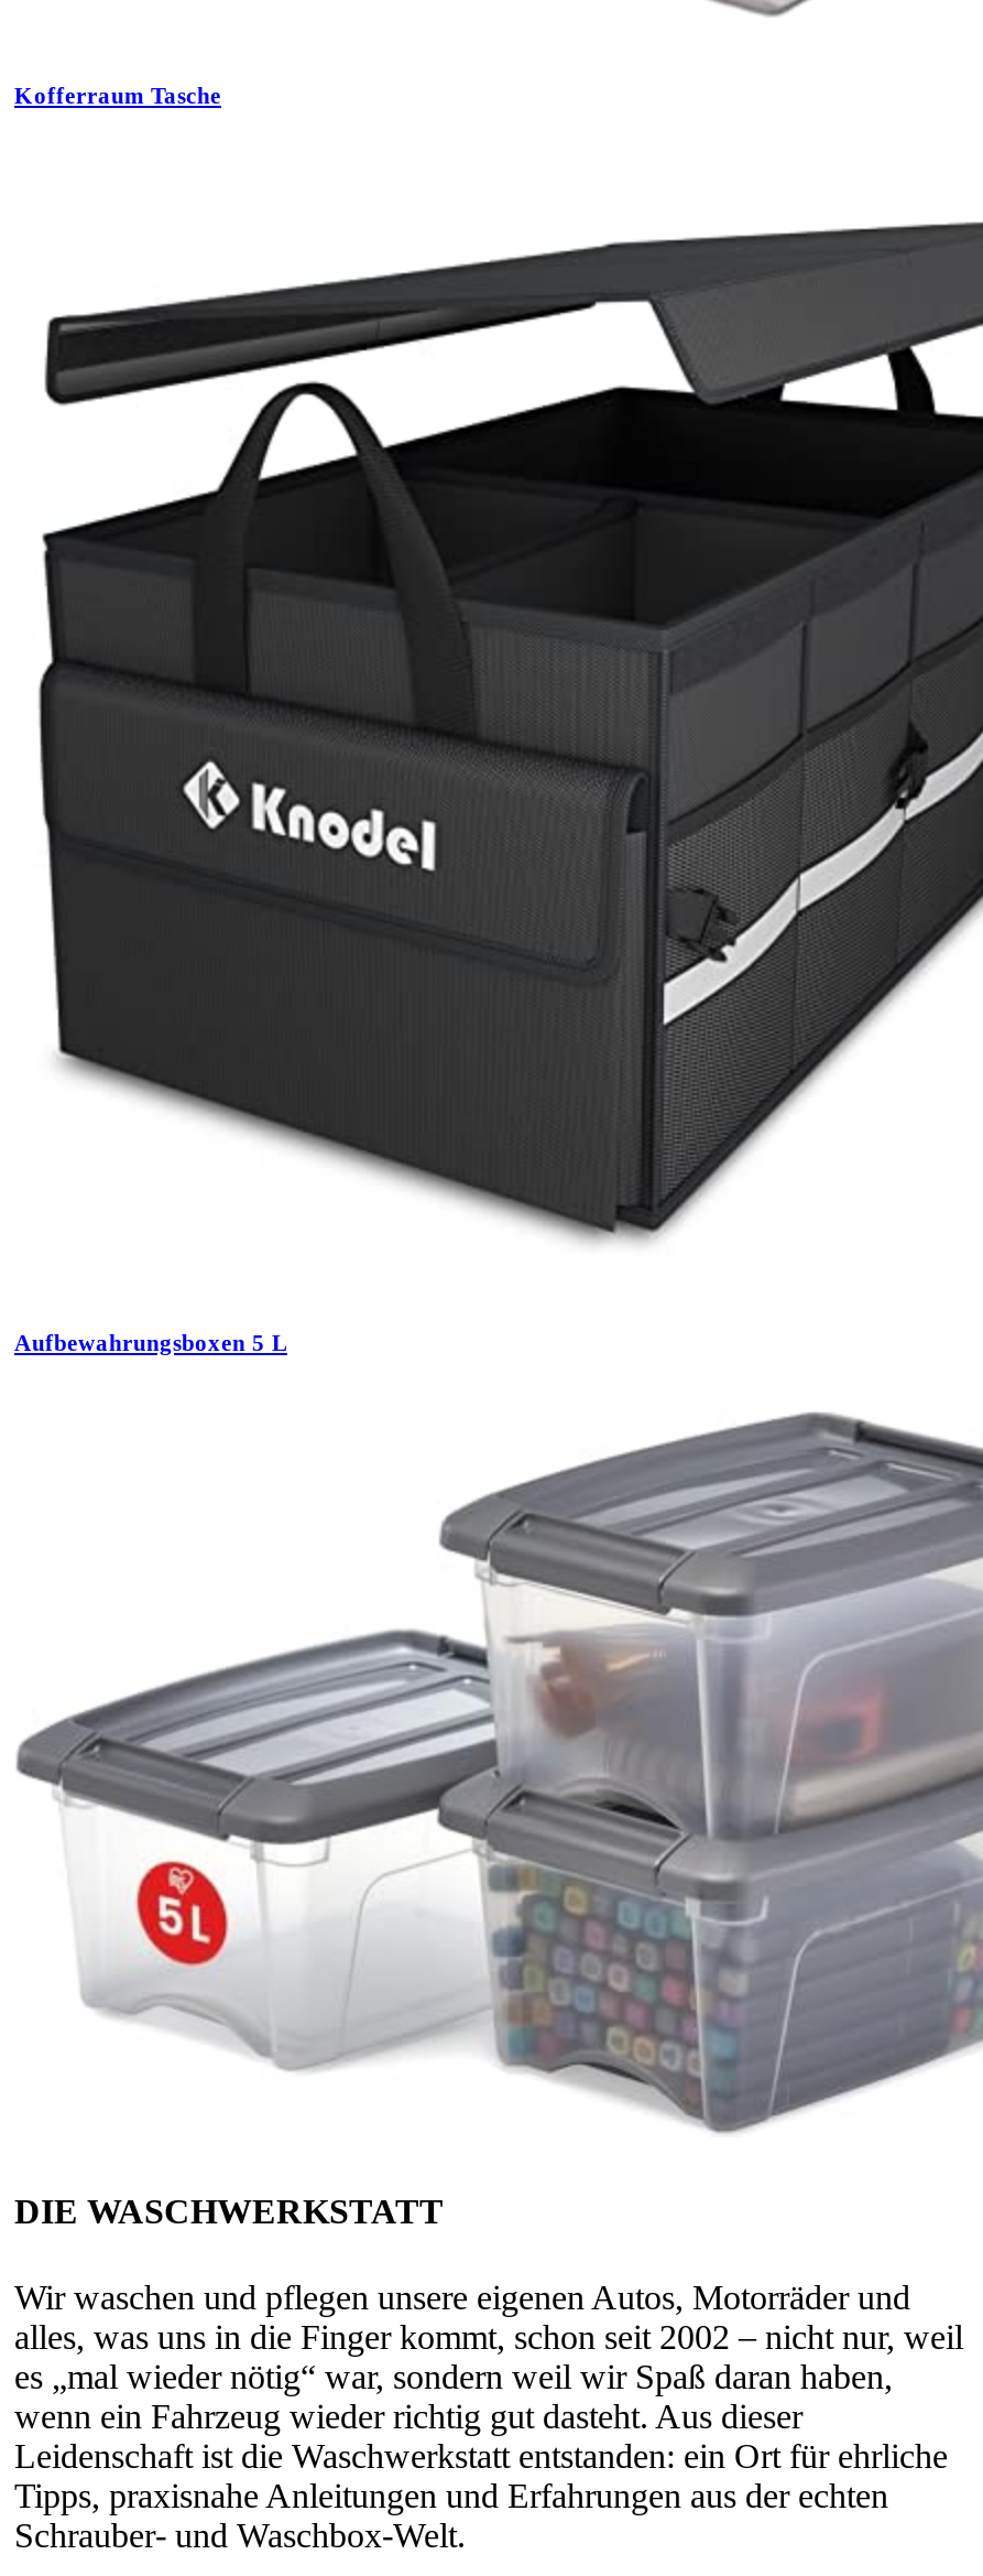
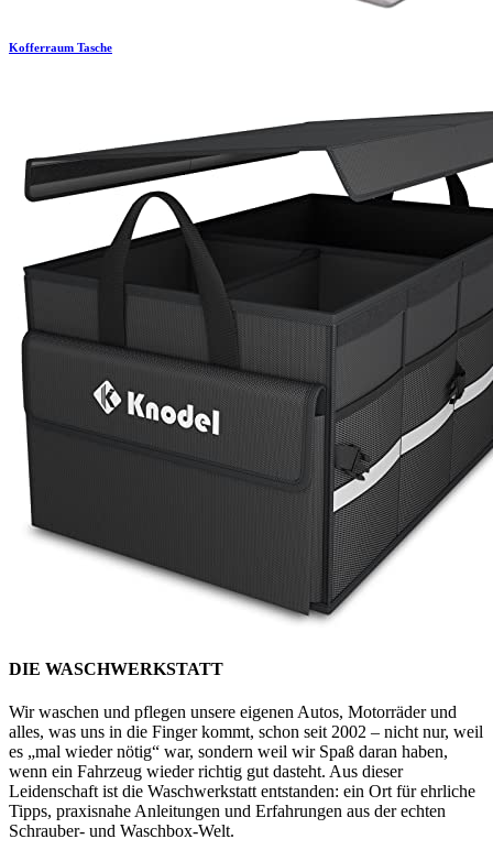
- Aufbewahrungsboxen 5 L

- [image]
